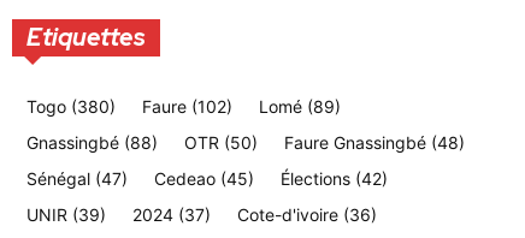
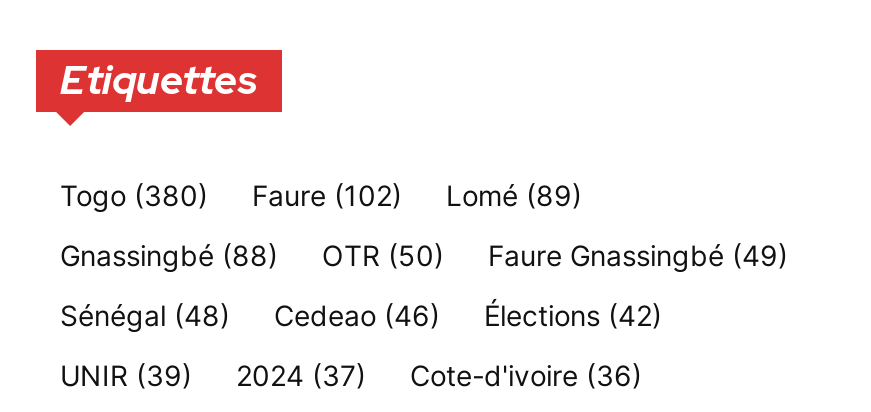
- Faure Gnassingbé (48)
+ Faure Gnassingbé (49)

- Sénégal (47)
+ Sénégal (48)

- Cedeao (45)
+ Cedeao (46)
